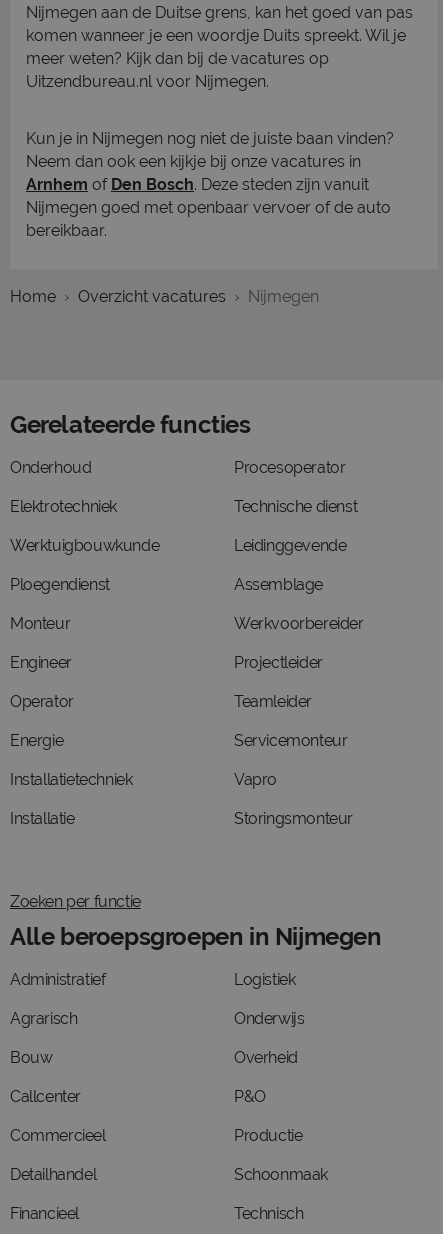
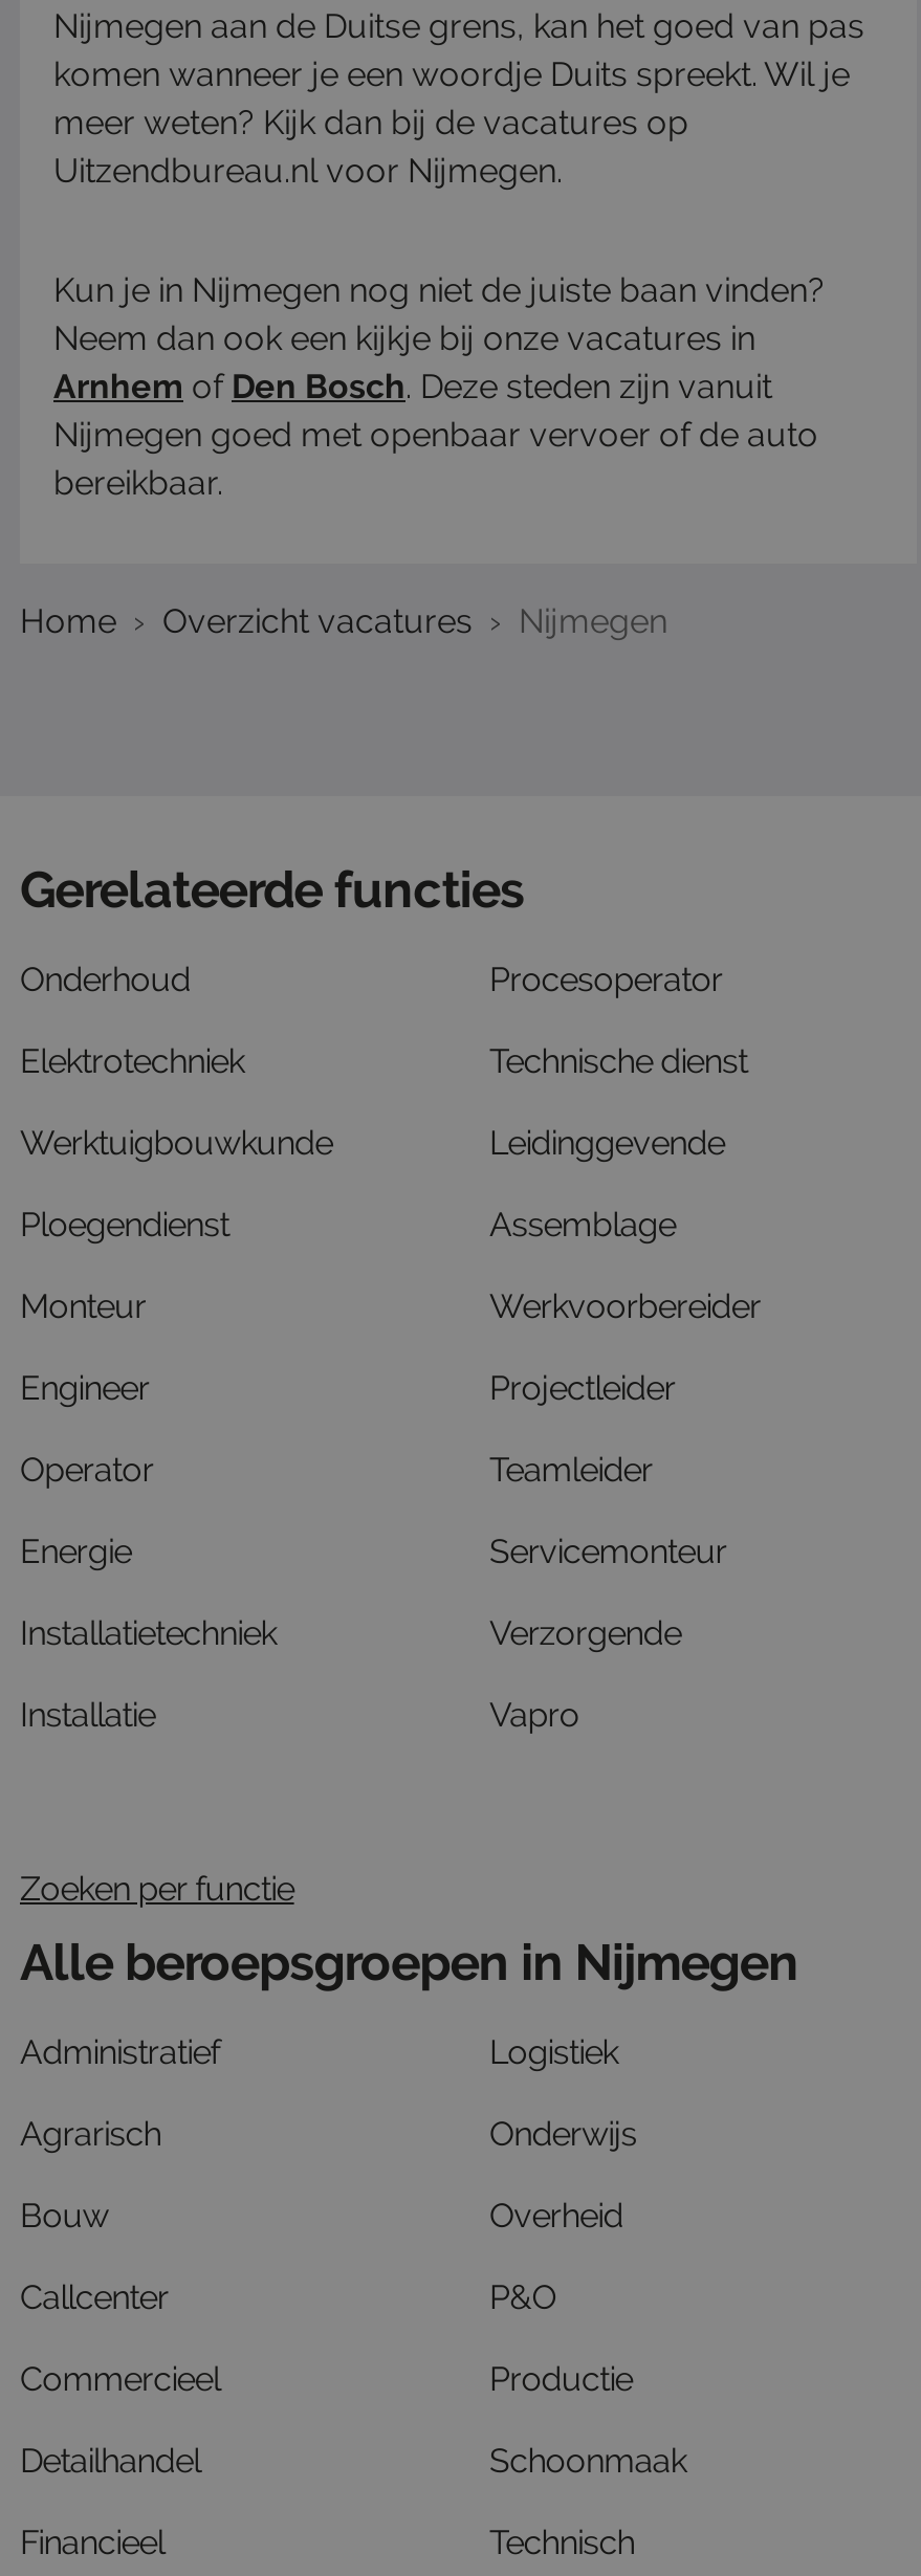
moved down: Vapro

+ Verzorgende

- Storingsmonteur
